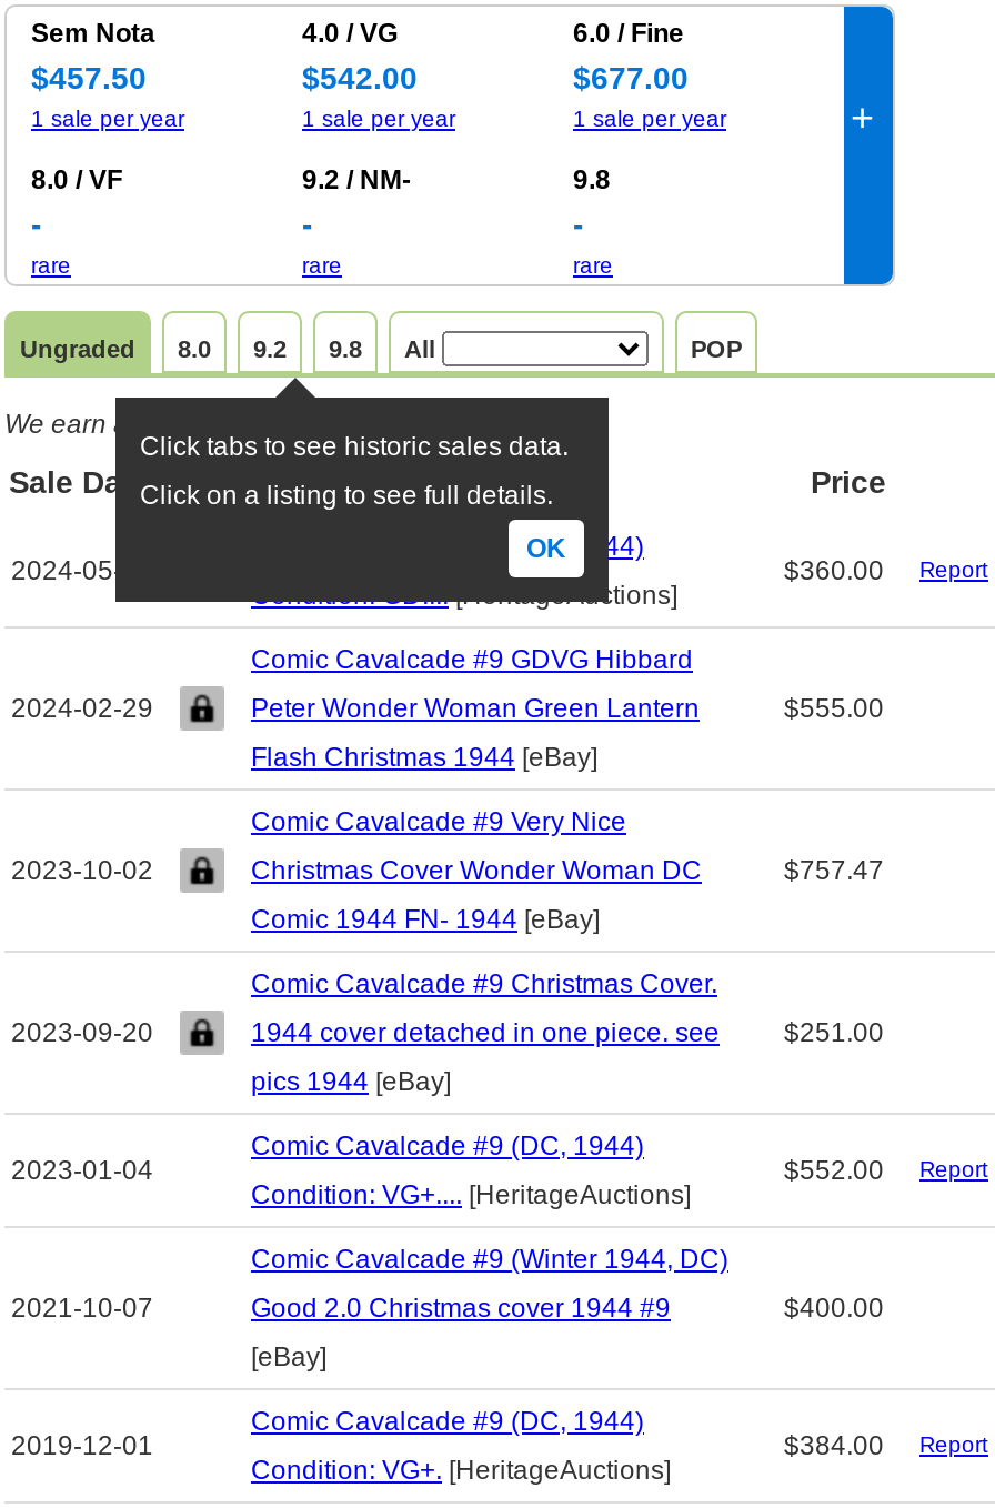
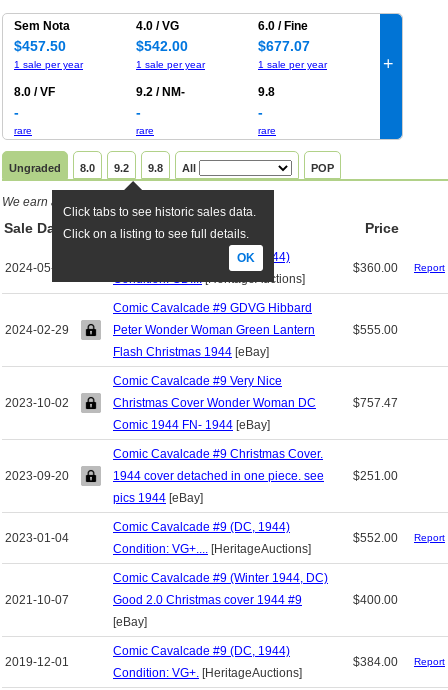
- $677.00
+ $677.07
